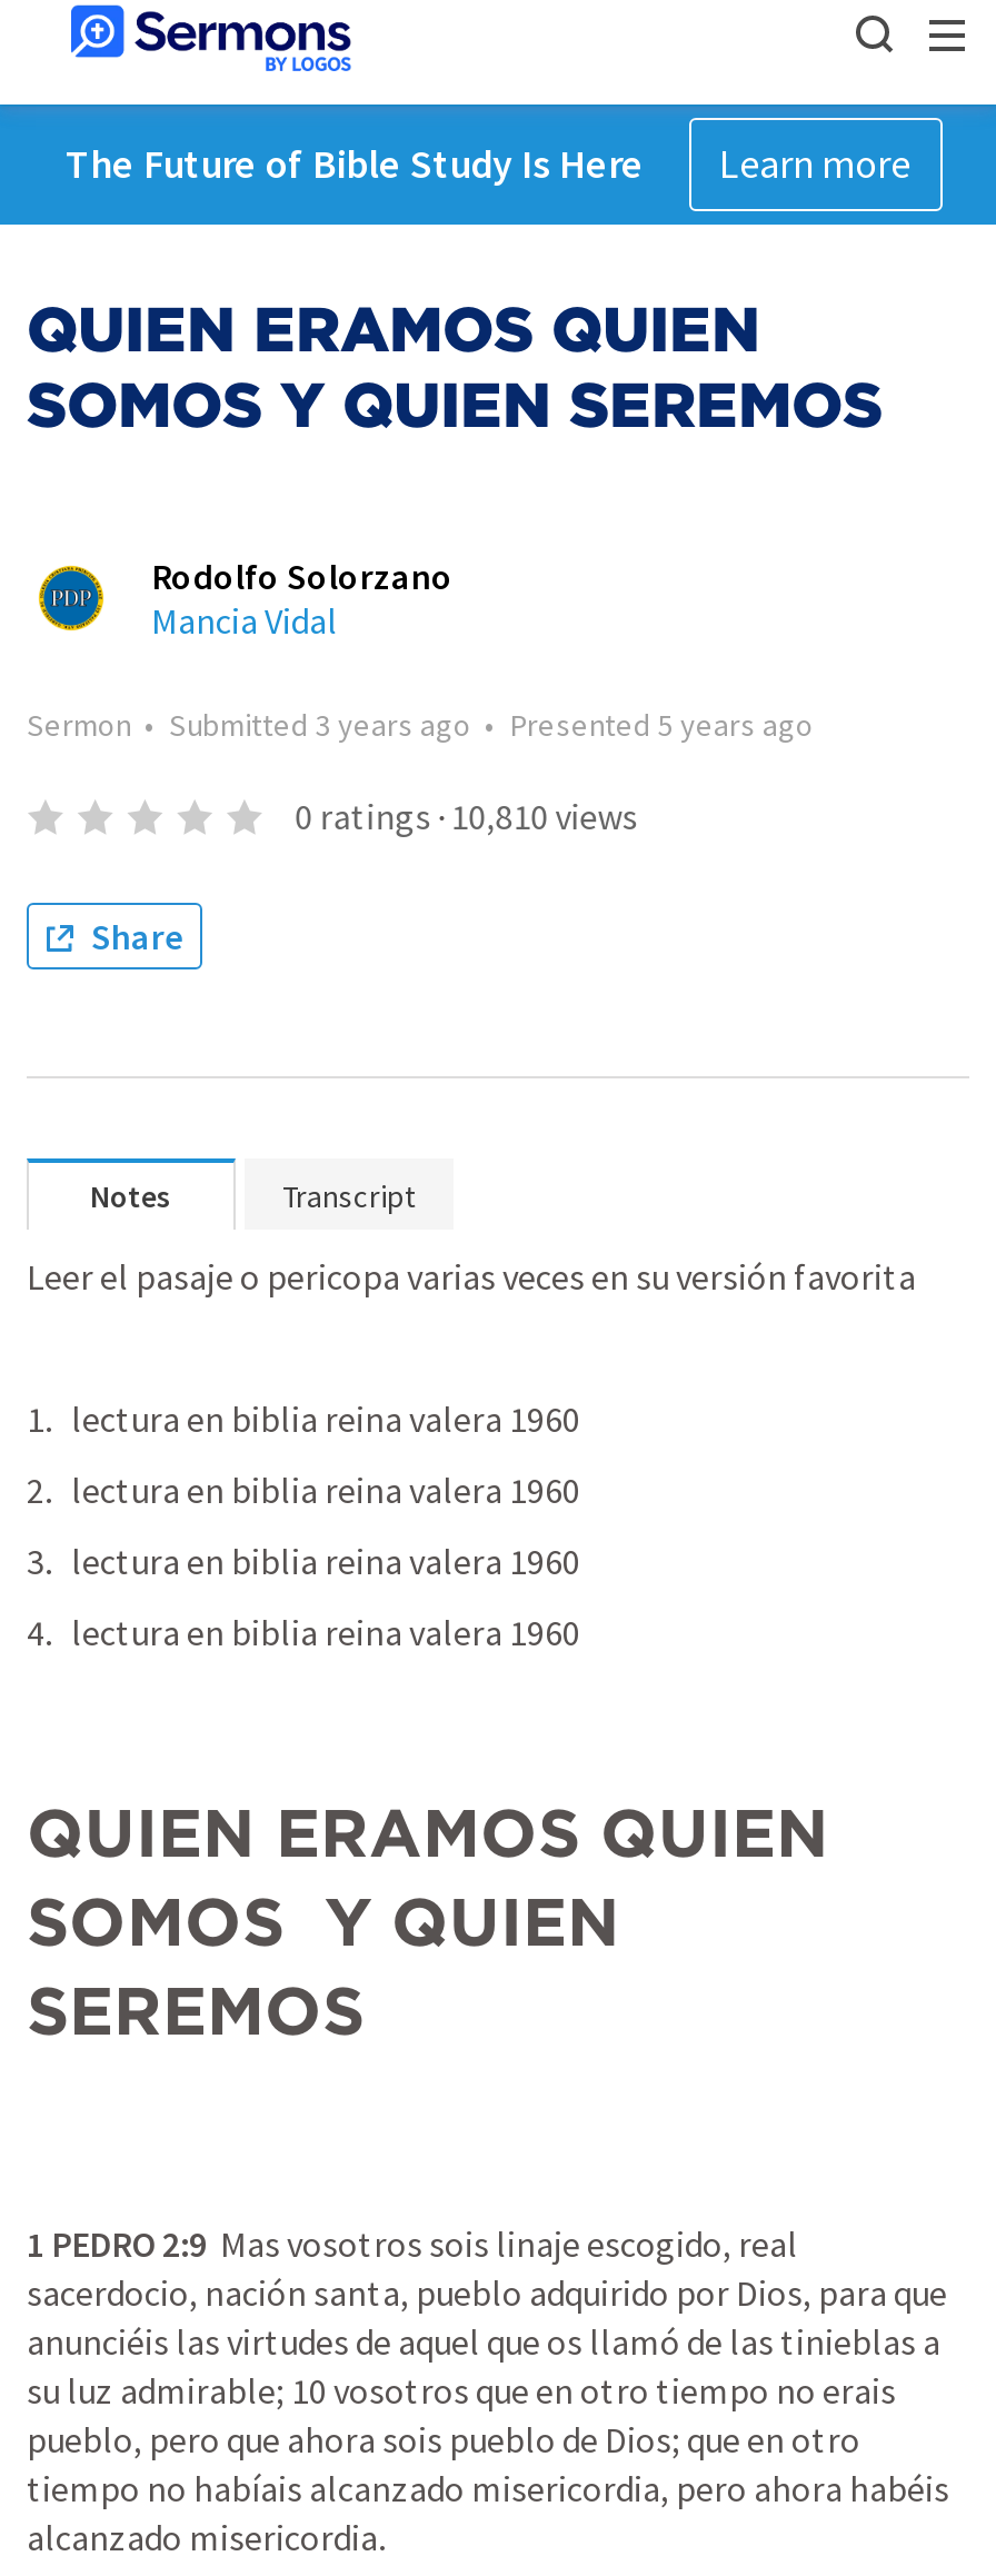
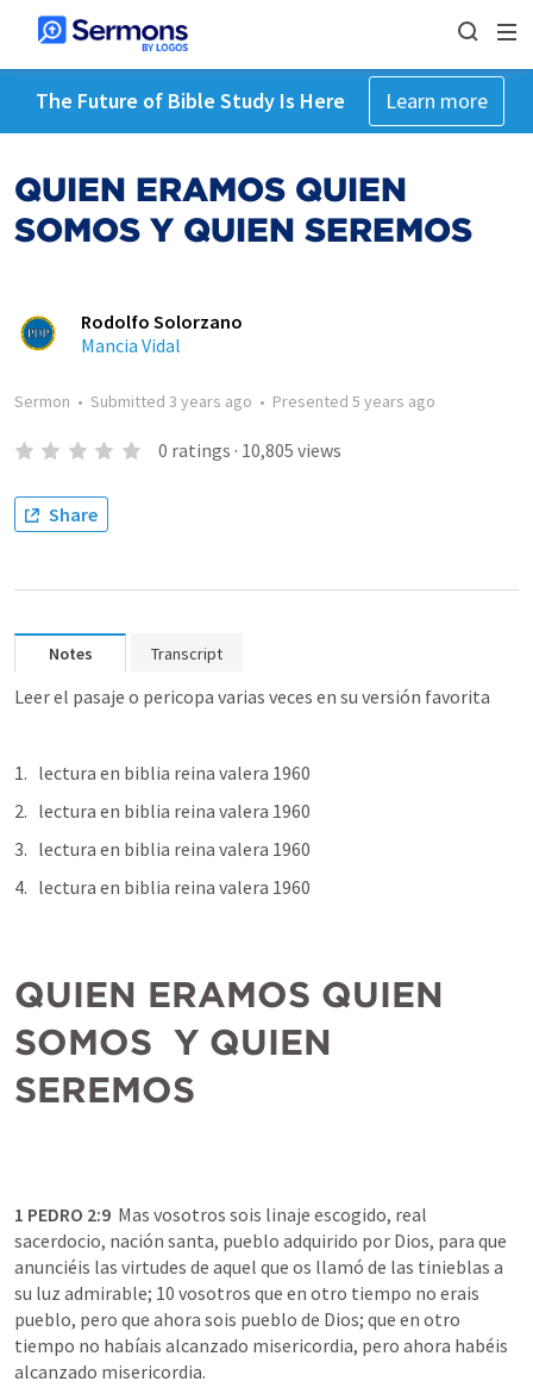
- 0 ratings · 10,810 views
+ 0 ratings · 10,805 views
